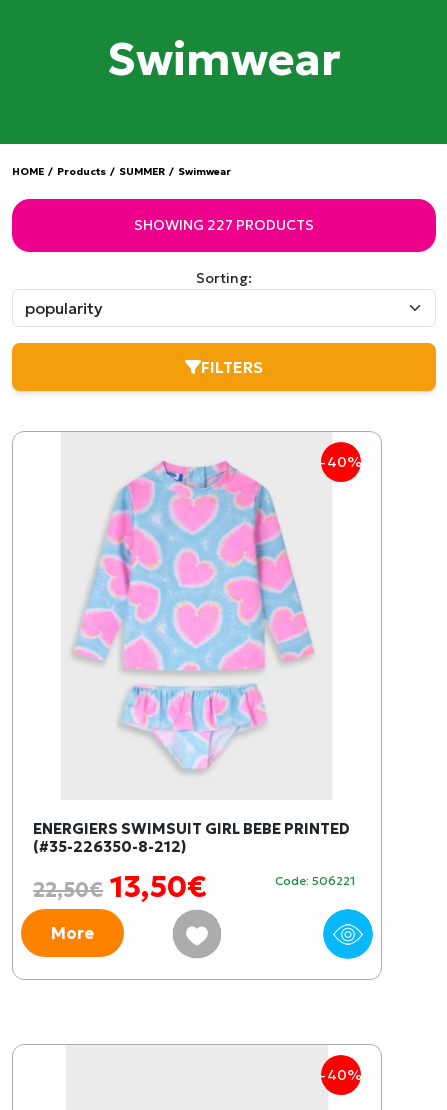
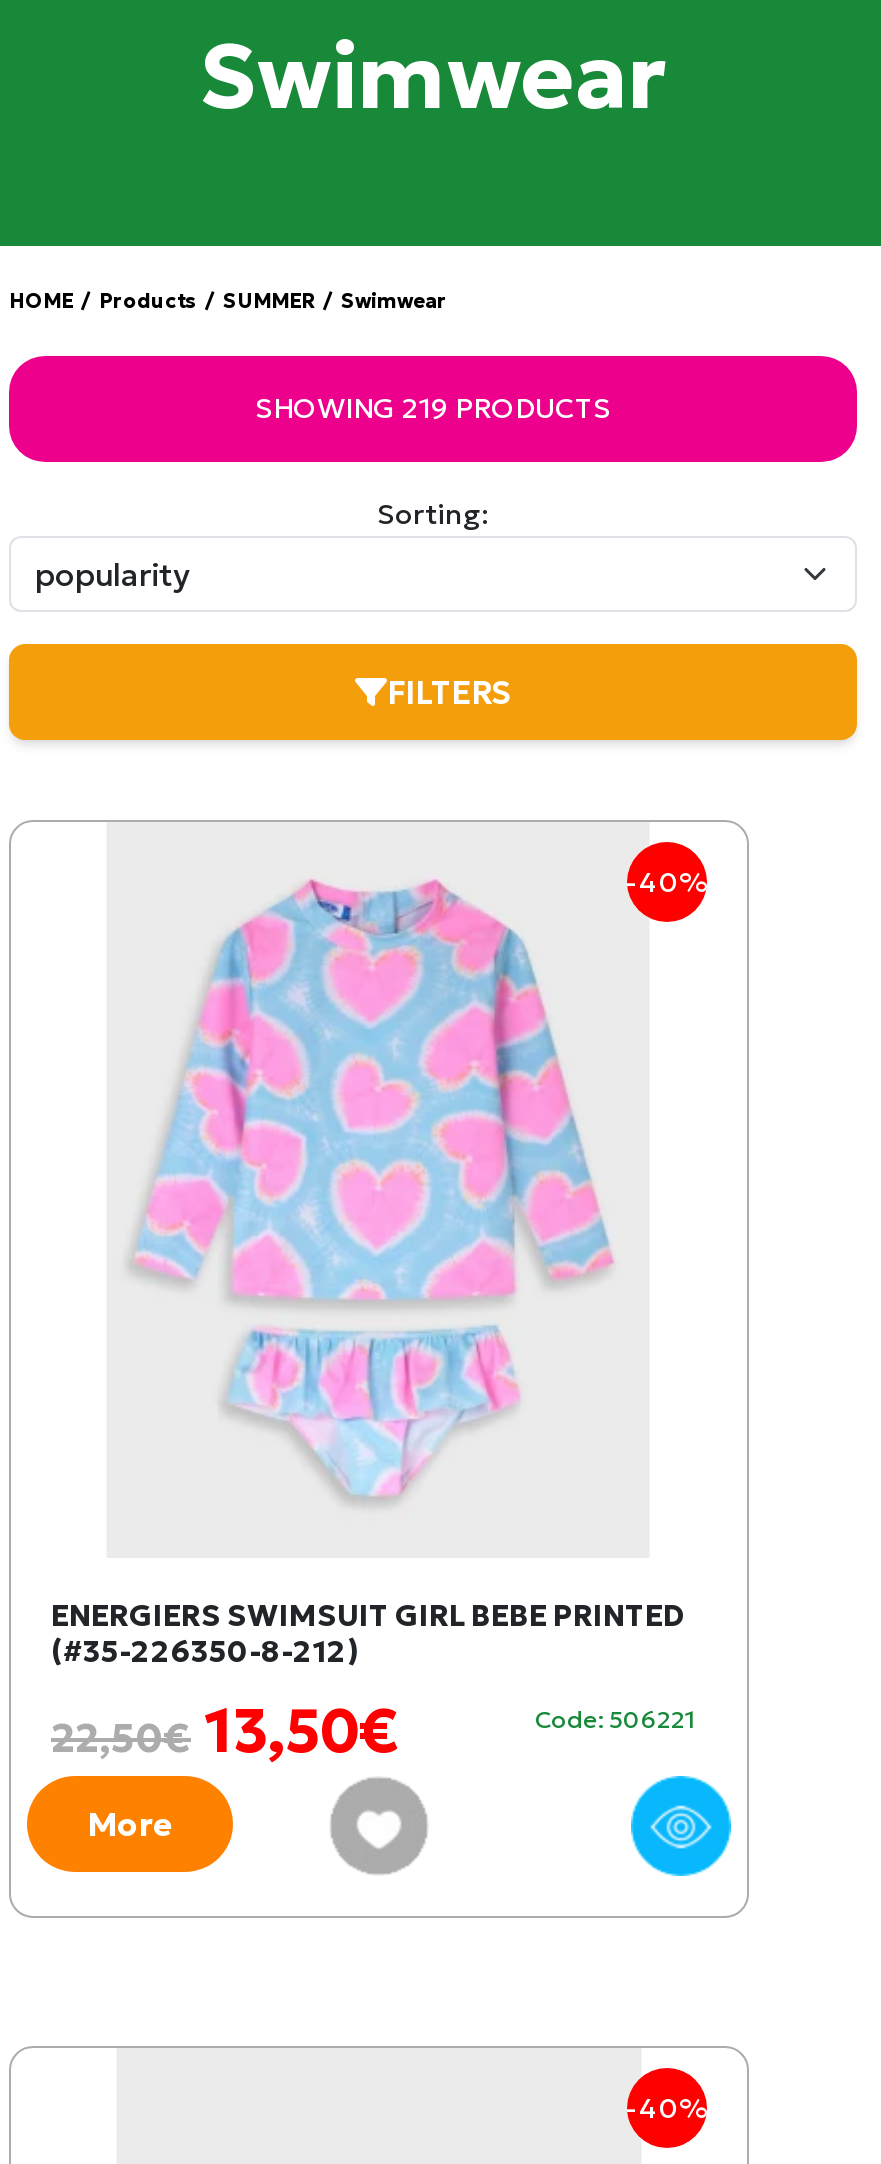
- SHOWING 227 PRODUCTS
+ SHOWING 219 PRODUCTS
